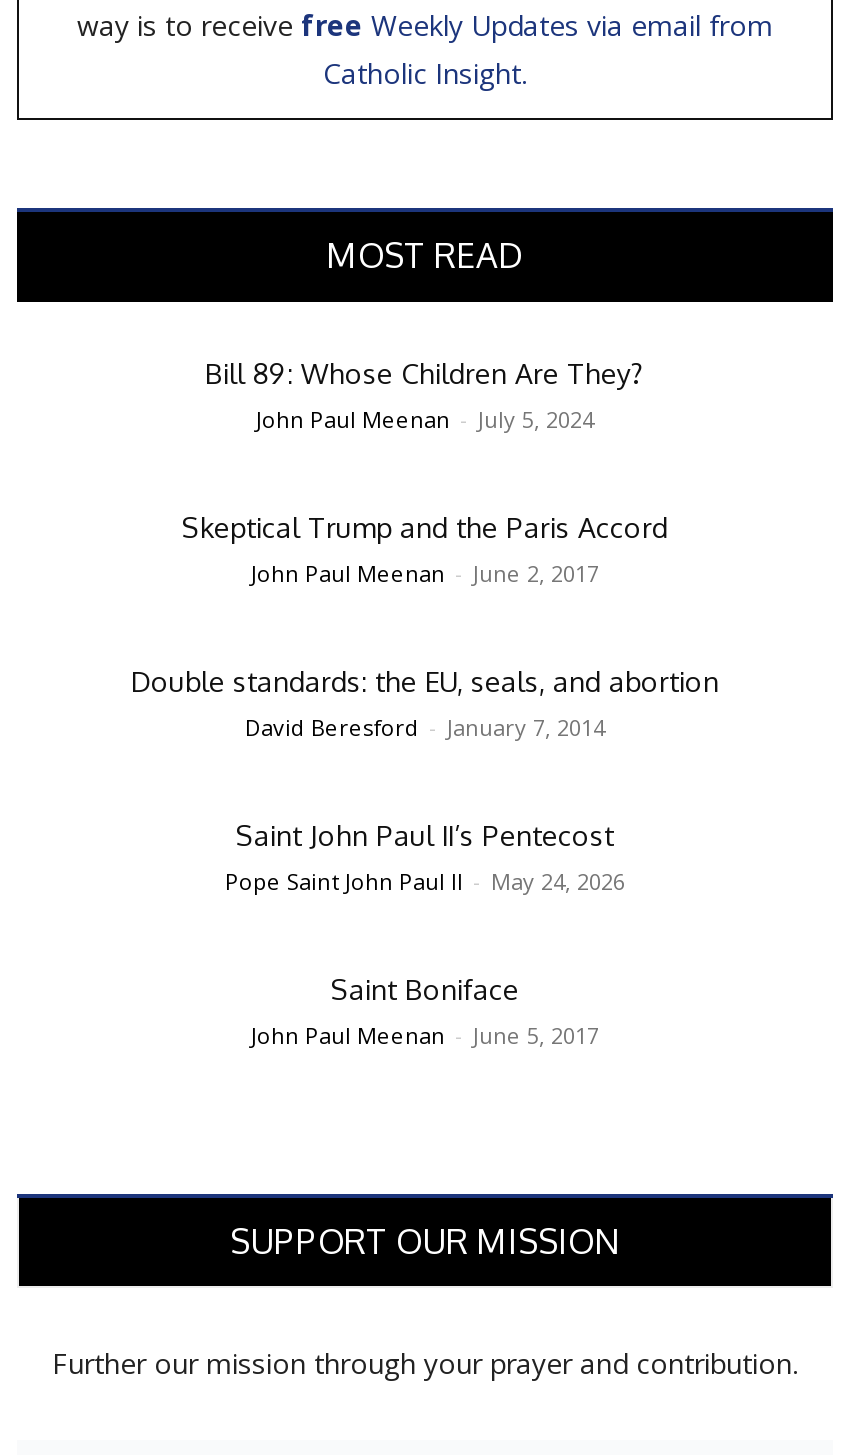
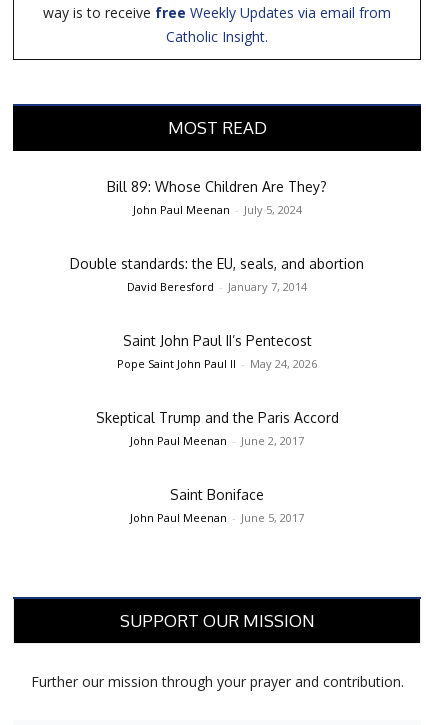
moved down: Skeptical Trump and the Paris Accord | John Paul Meenan - June 2, 2017

moved up: Double standards: the EU, seals, and abortion | David Beresford - January 7, 2014 | Saint John Paul II’s Pentecost | Pope Saint John Paul II - May 24, 2026
